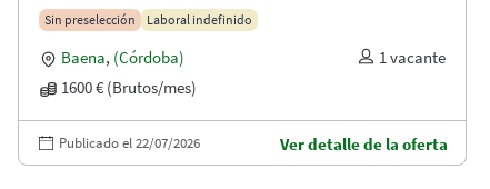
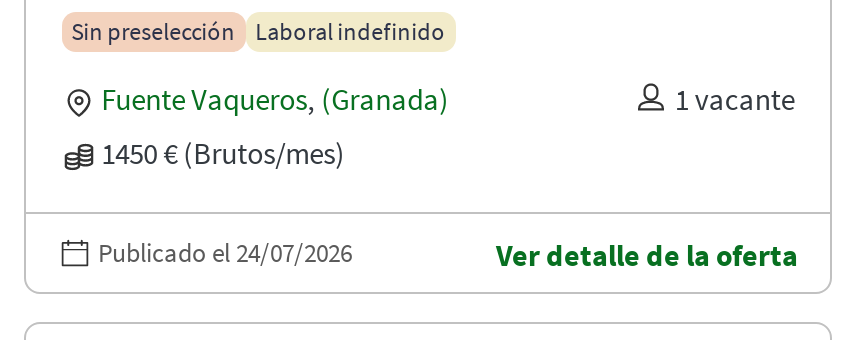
- Baena, (Córdoba)
+ Fuente Vaqueros, (Granada)

- 1600 € (Brutos/mes)
+ 1450 € (Brutos/mes)

- Publicado el 22/07/2026
+ Publicado el 24/07/2026
